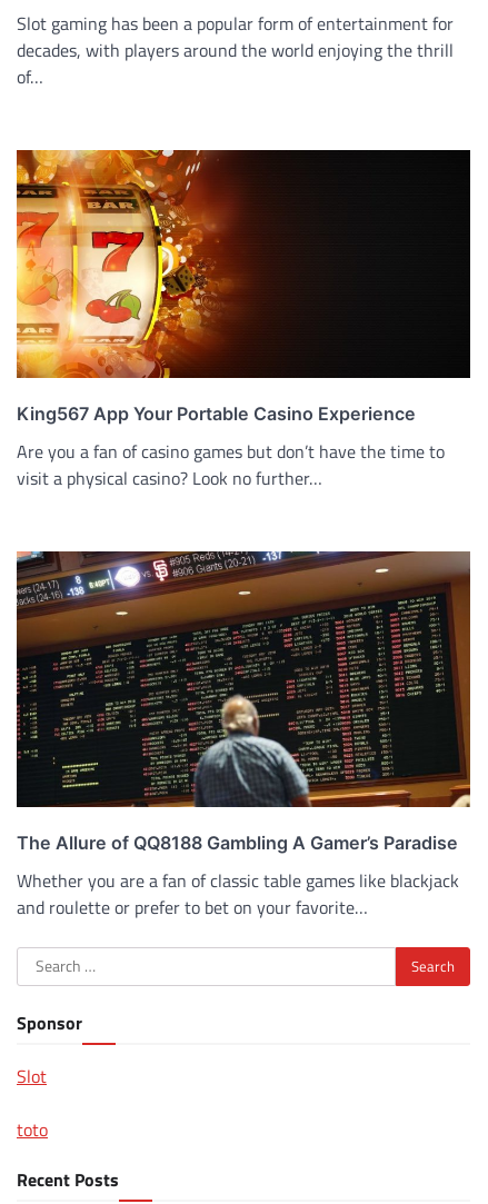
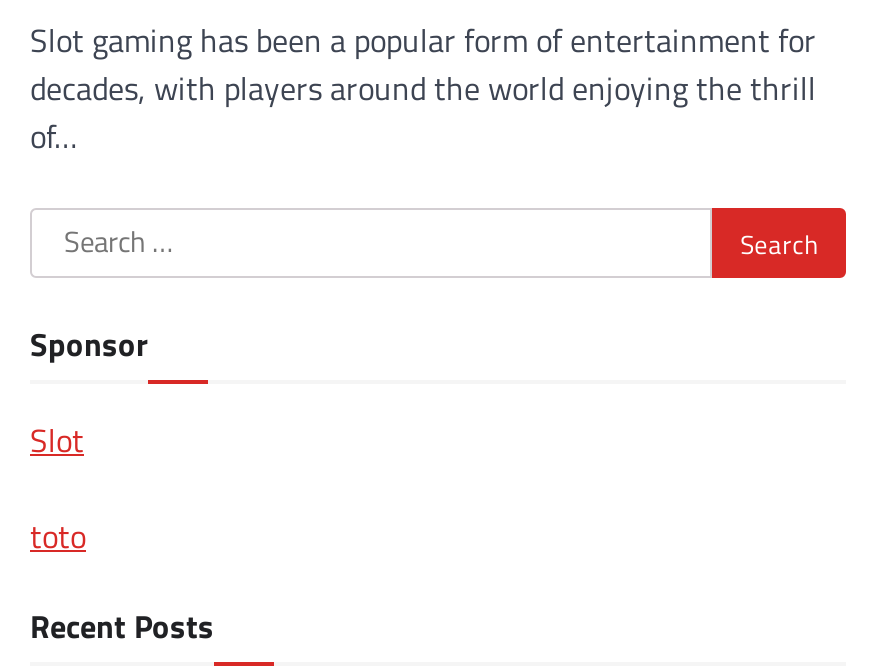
- [image]
- King567 App Your Portable Casino Experience
- Are you a fan of casino games but don’t have the time to
- visit a physical casino? Look no further…

- [image]
- The Allure of QQ8188 Gambling A Gamer’s Paradise
- Whether you are a fan of classic table games like blackjack
- and roulette or prefer to bet on your favorite…
